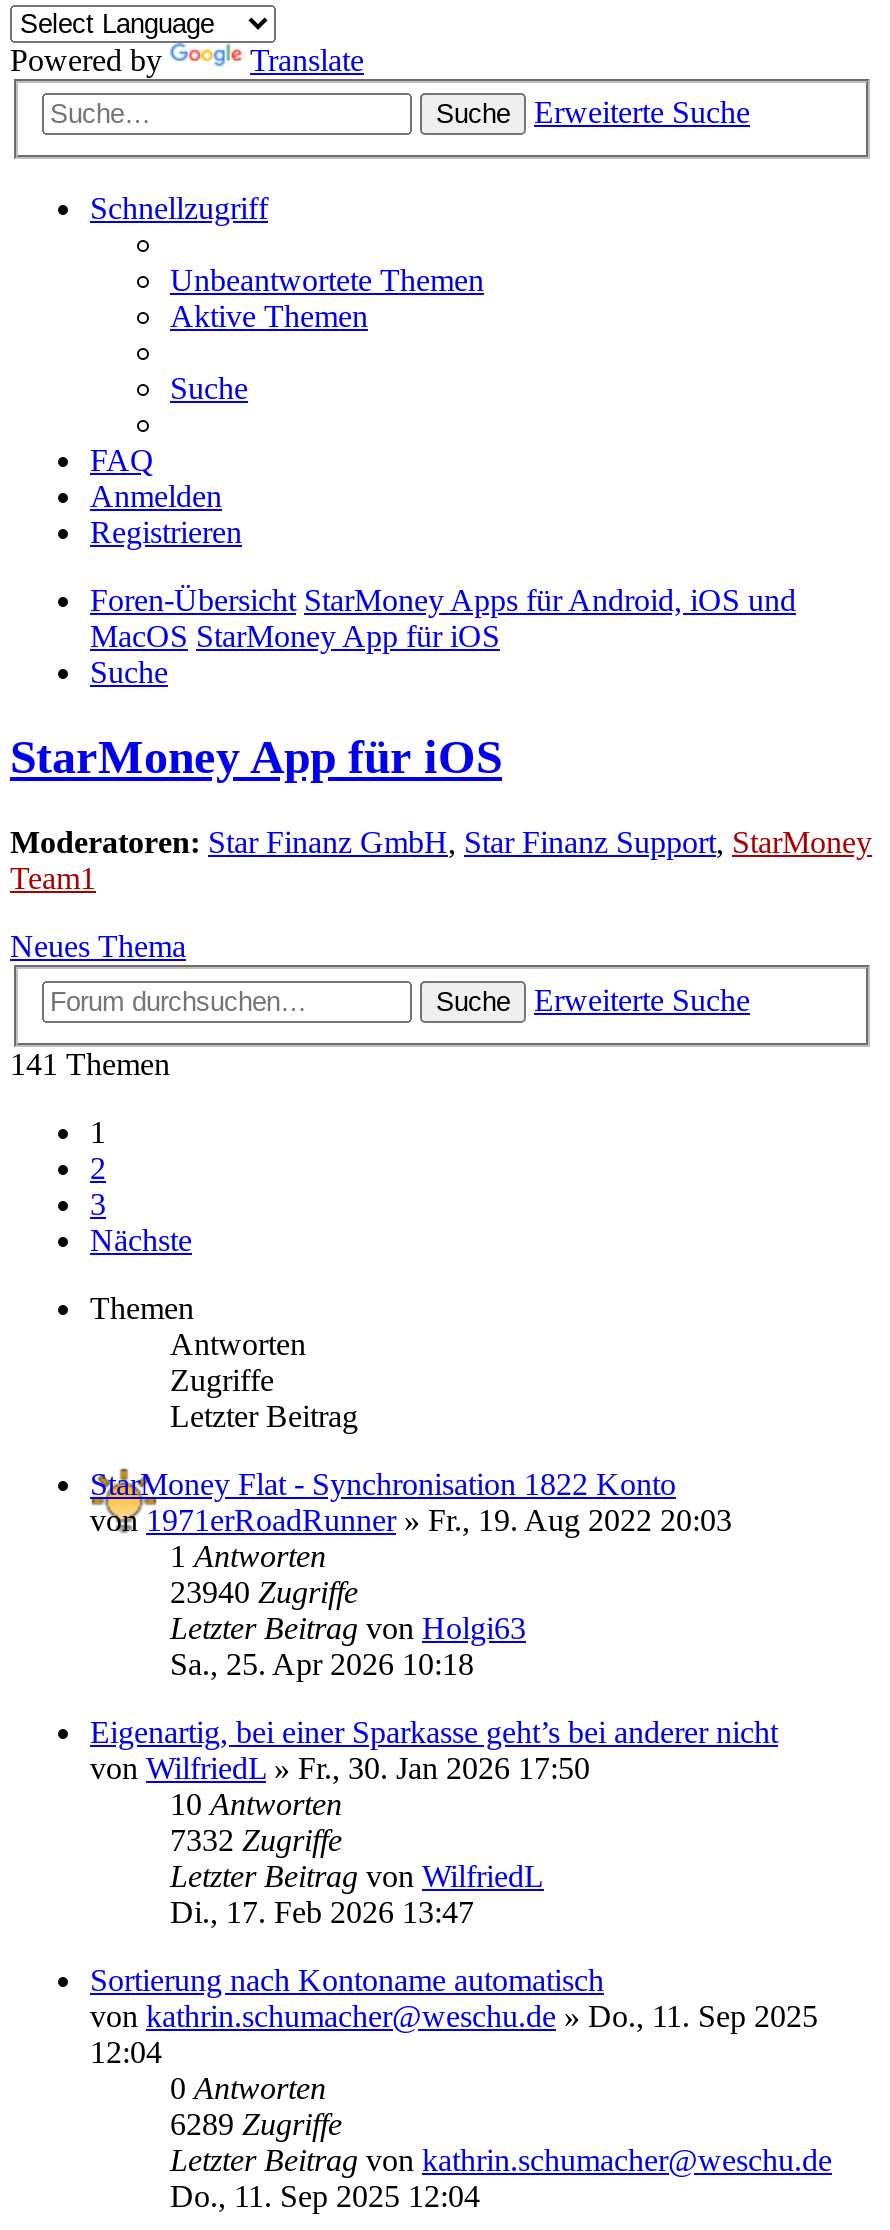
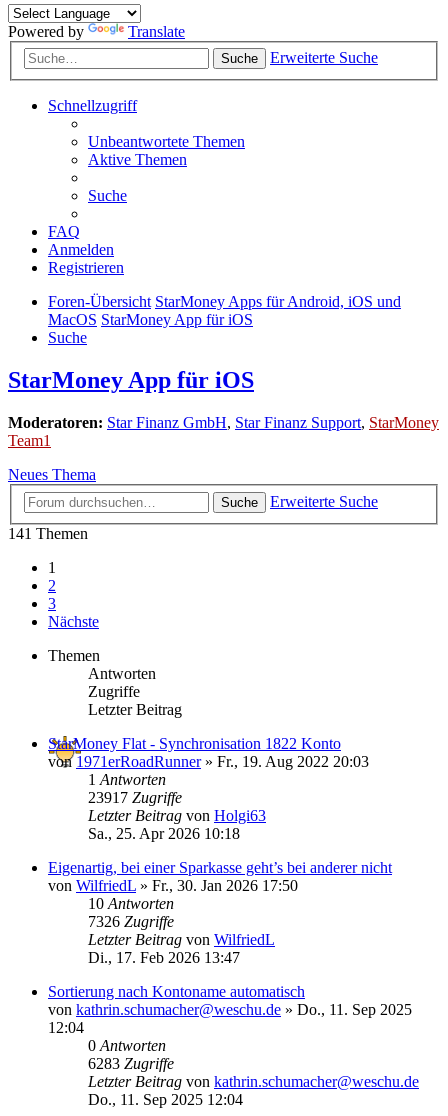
- 23940 Zugriffe
+ 23917 Zugriffe

- 7332 Zugriffe
+ 7326 Zugriffe

- 6289 Zugriffe
+ 6283 Zugriffe
